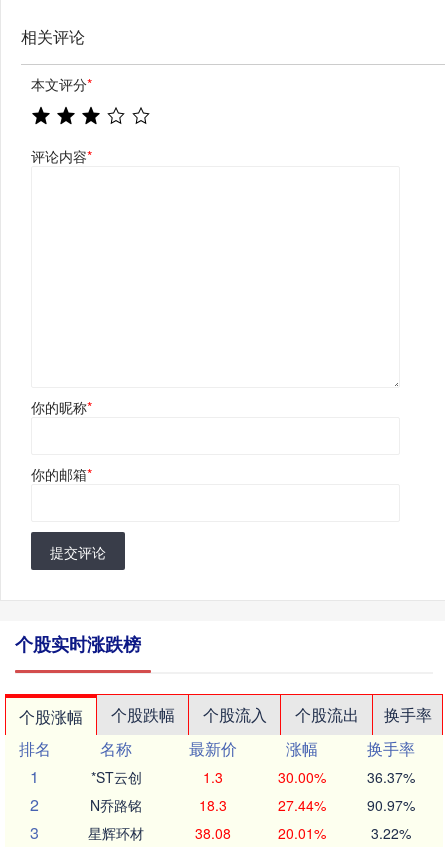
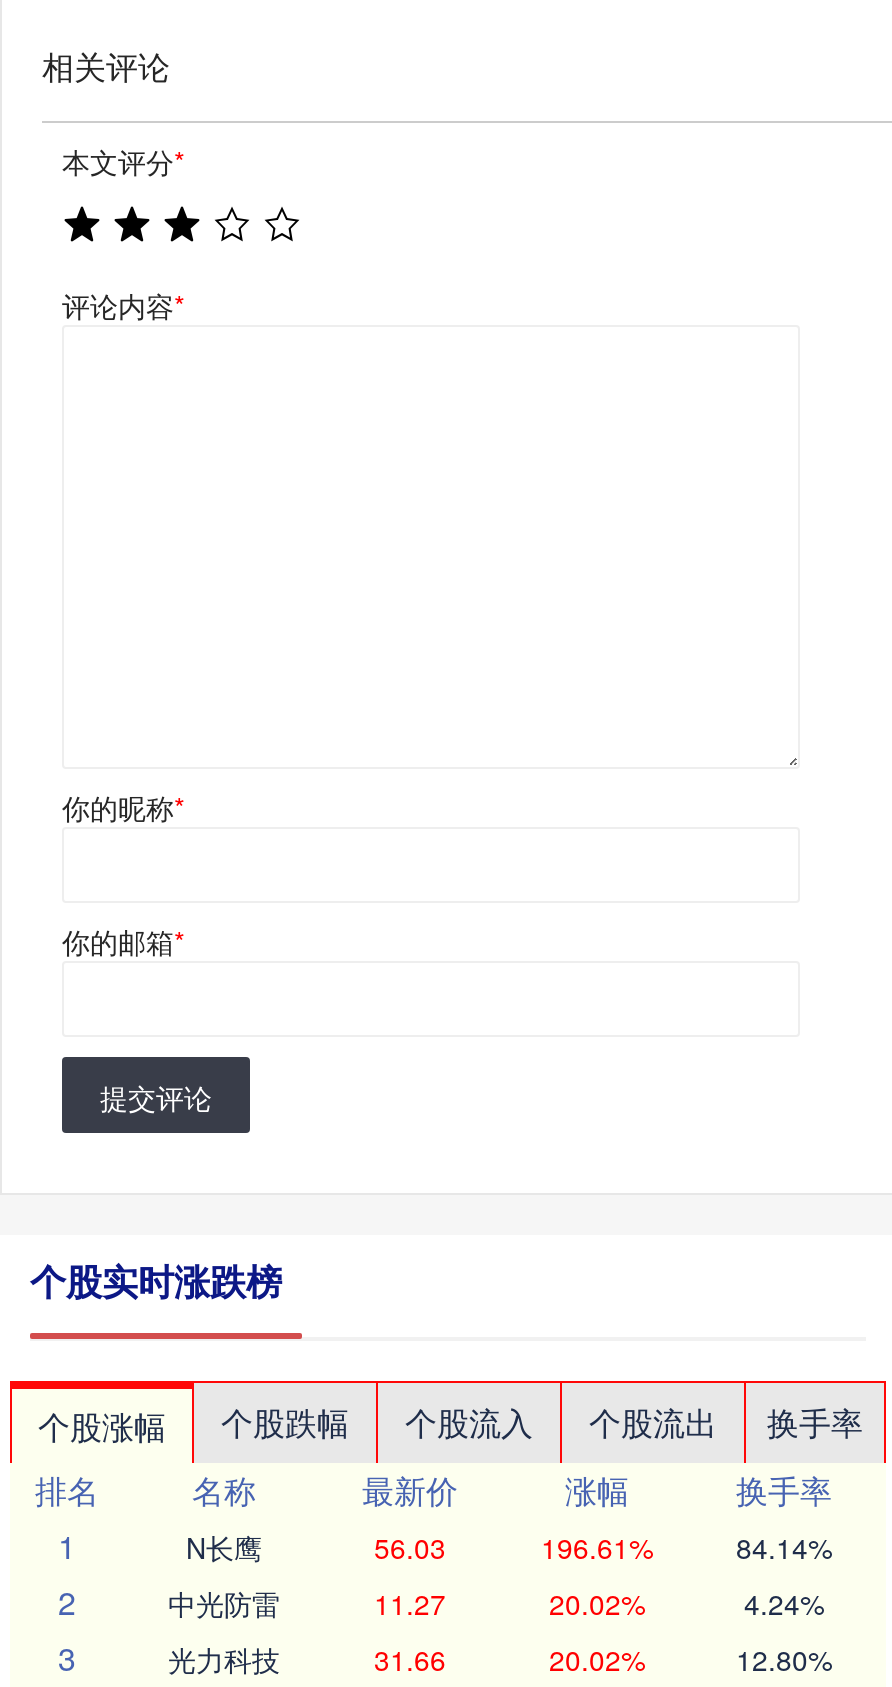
- *ST云创
- 1.3
- 30.00%
- 36.37%
+ N长鹰
+ 56.03
+ 196.61%
+ 84.14%

- N乔路铭
- 18.3
- 27.44%
- 90.97%
+ 中光防雷
+ 11.27
+ 20.02%
+ 4.24%

- 星辉环材
- 38.08
- 20.01%
- 3.22%
+ 光力科技
+ 31.66
+ 20.02%
+ 12.80%
